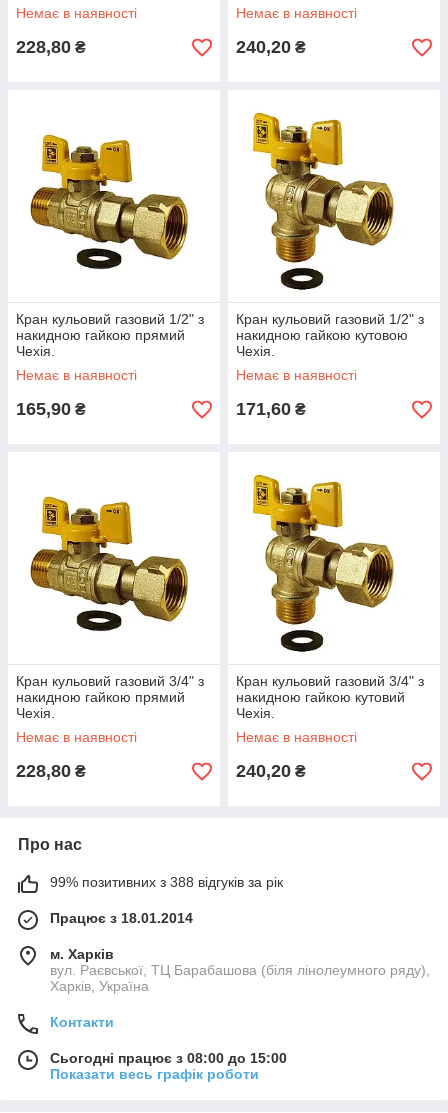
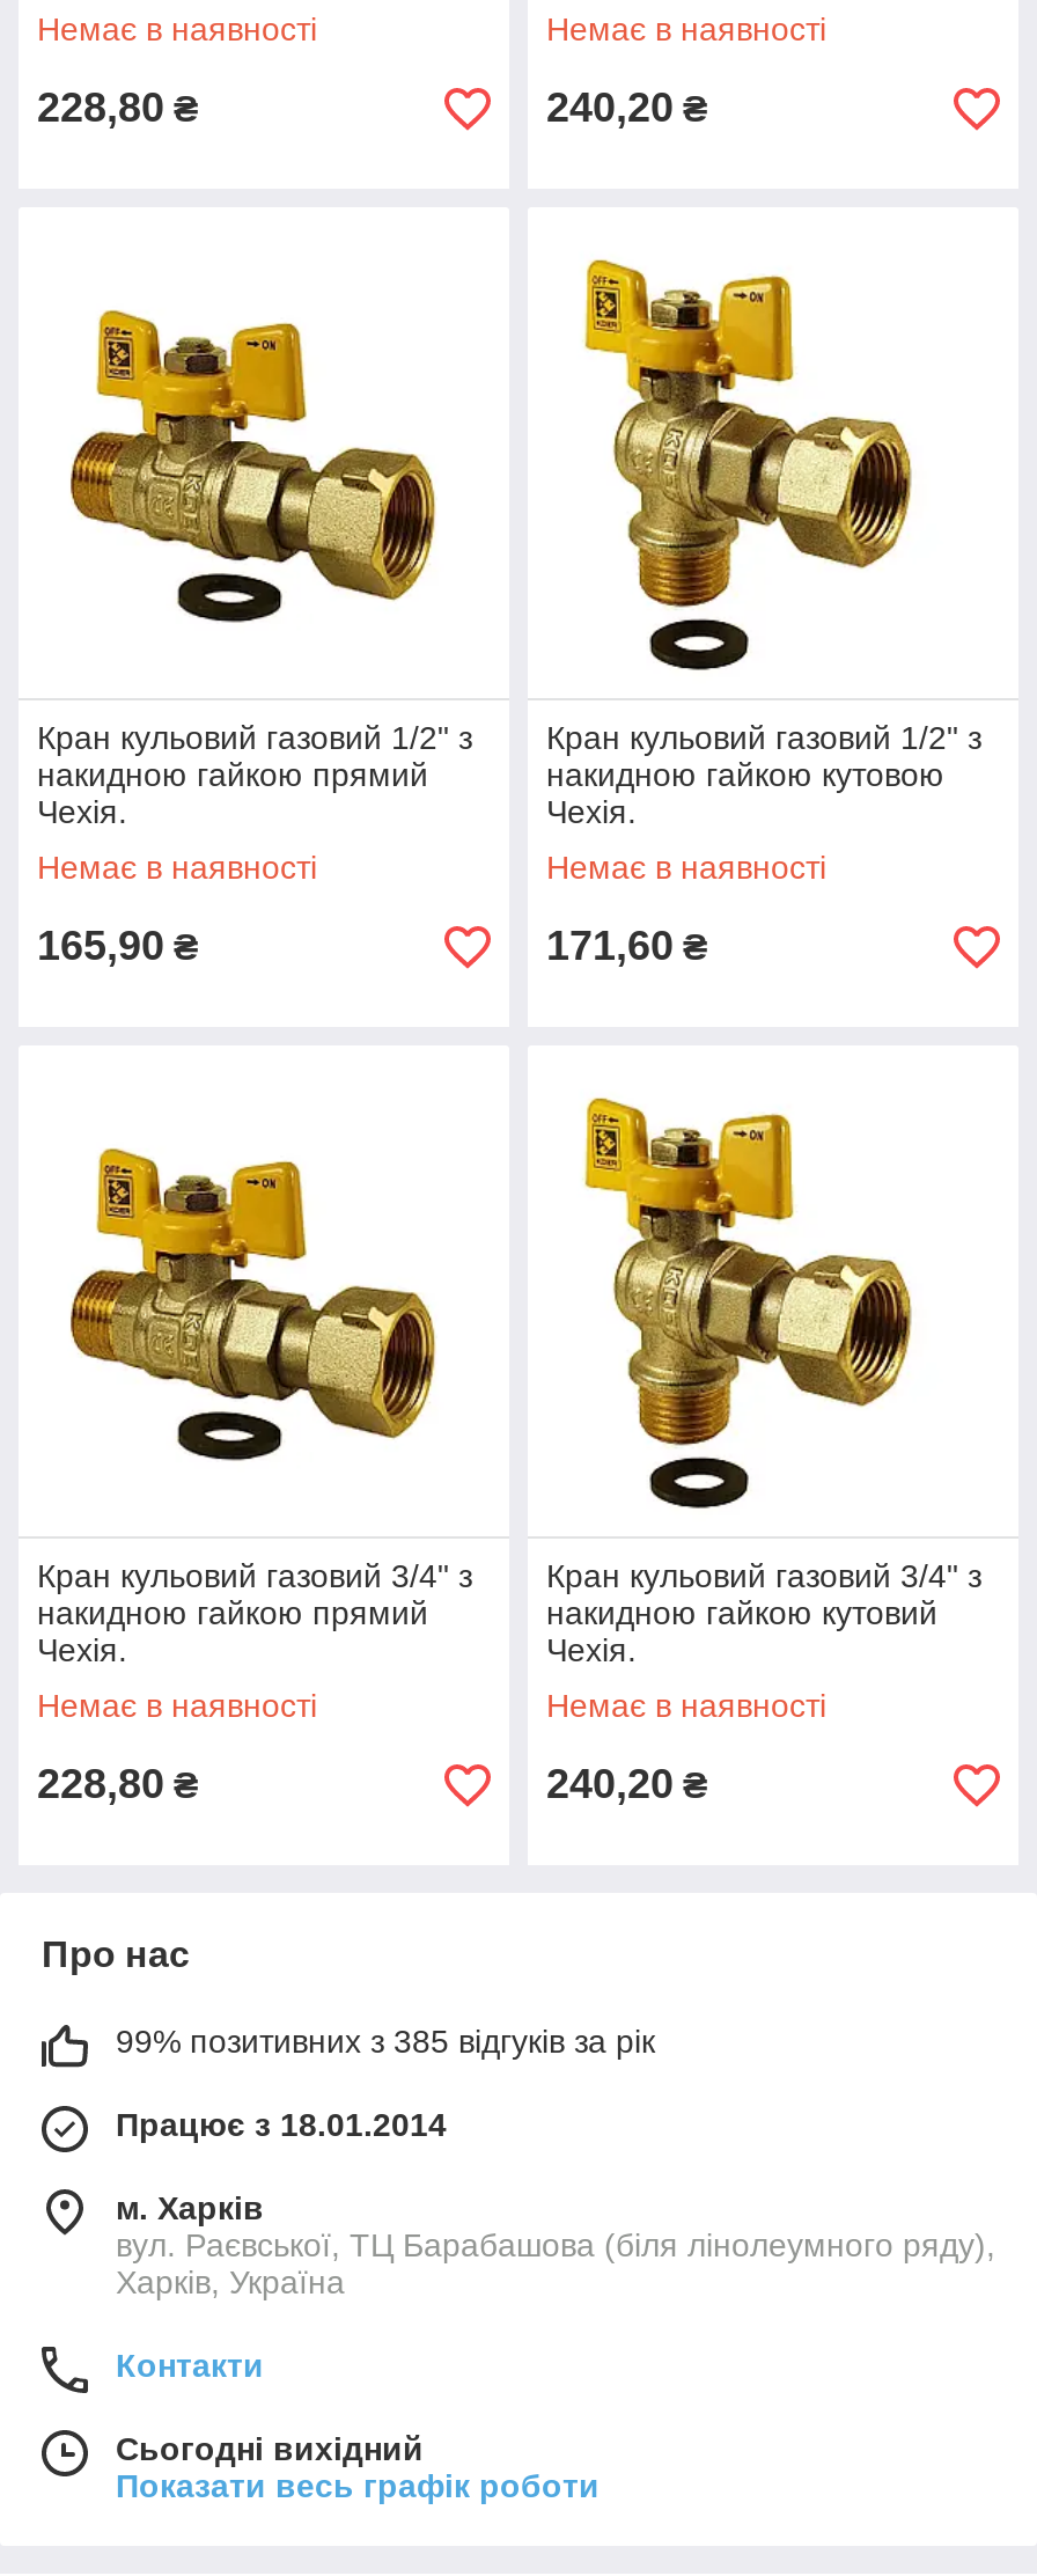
- 99% позитивних з 388 відгуків за рік
+ 99% позитивних з 385 відгуків за рік

- Сьогодні працює з 08:00 до 15:00
+ Сьогодні вихідний
